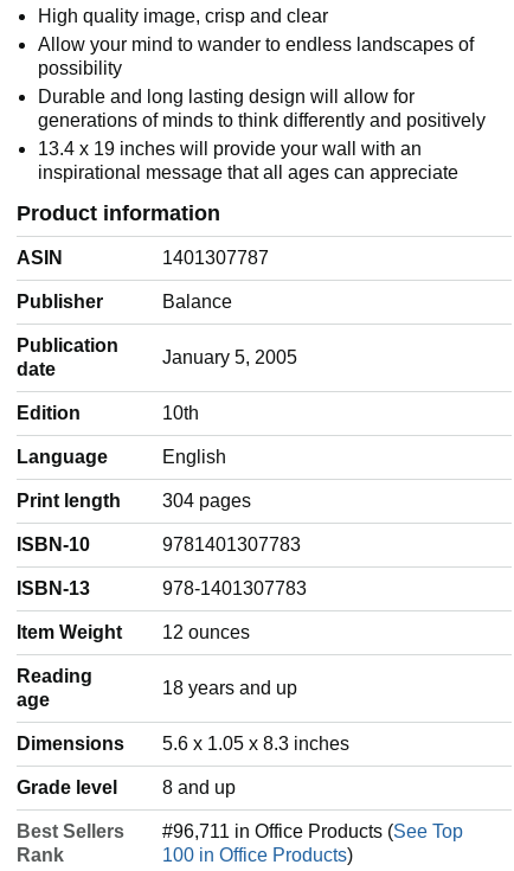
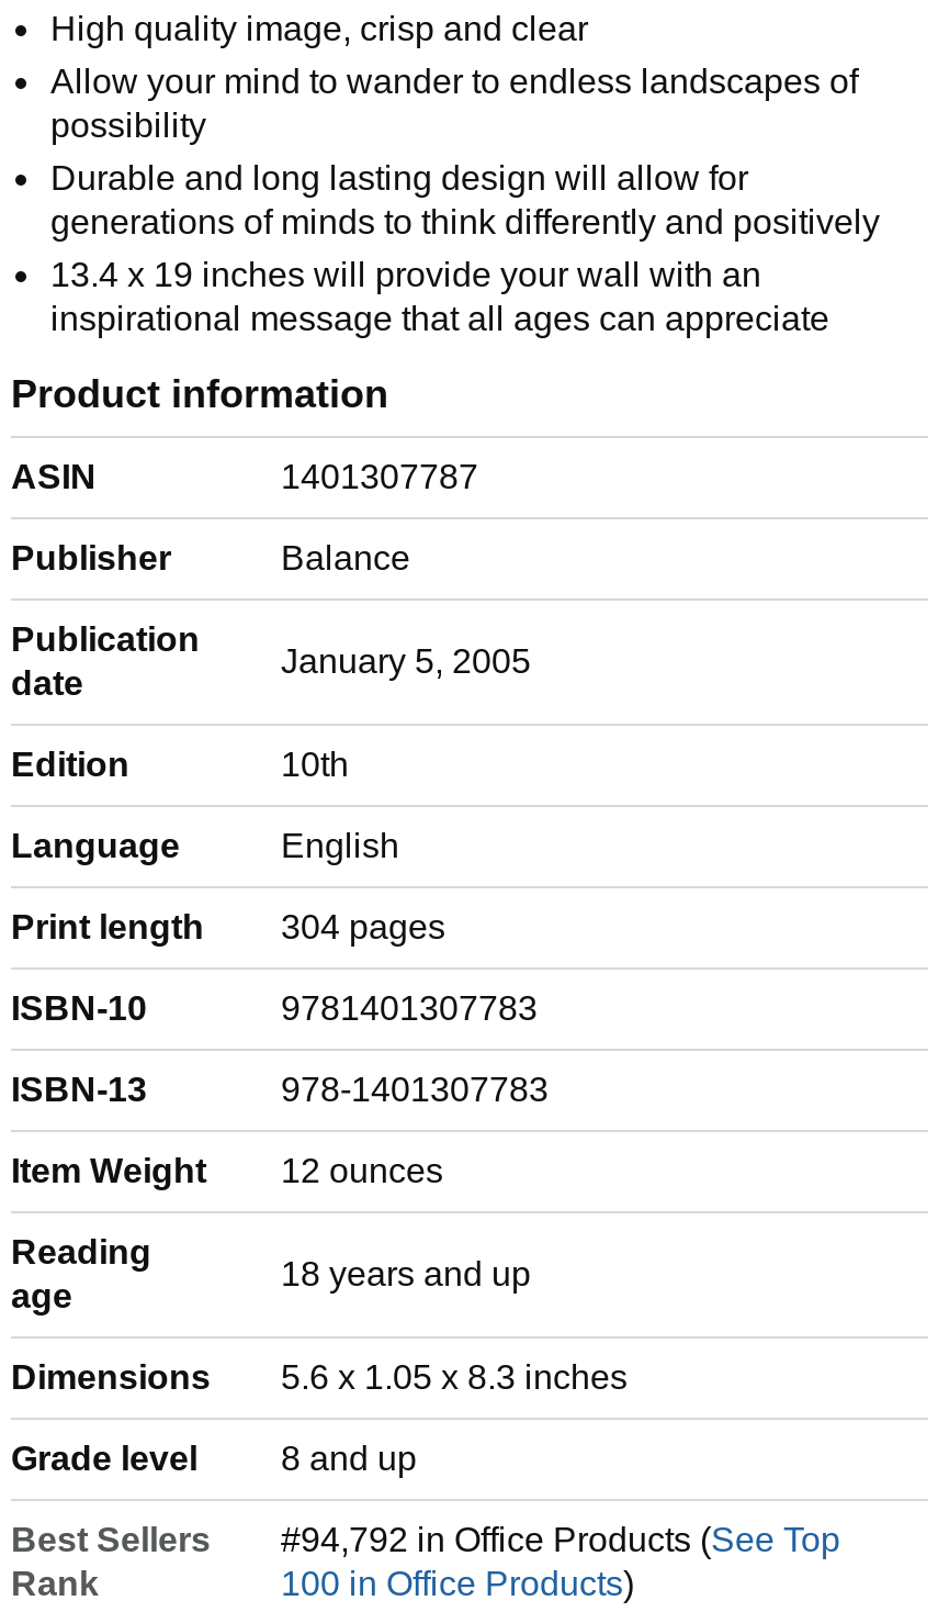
- #96,711 in Office Products (See Top
+ #94,792 in Office Products (See Top
